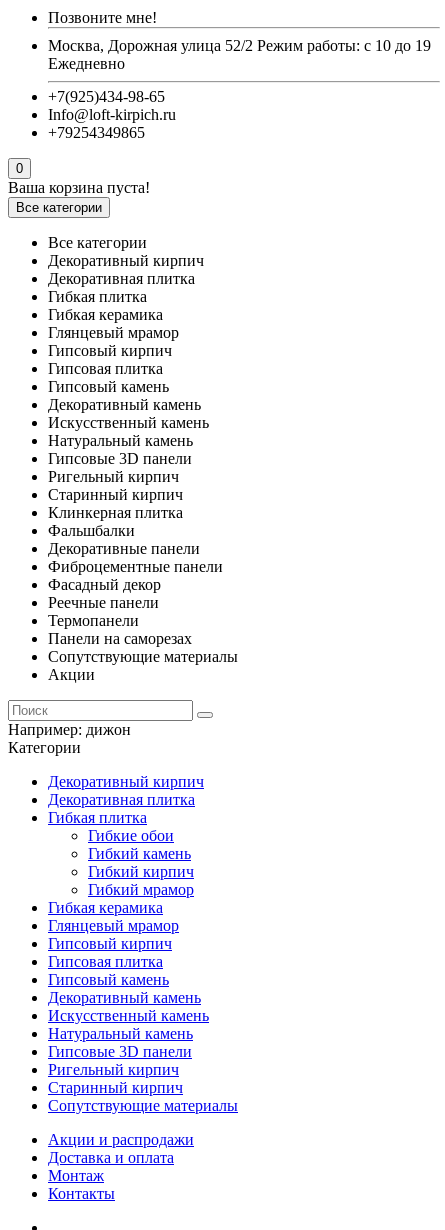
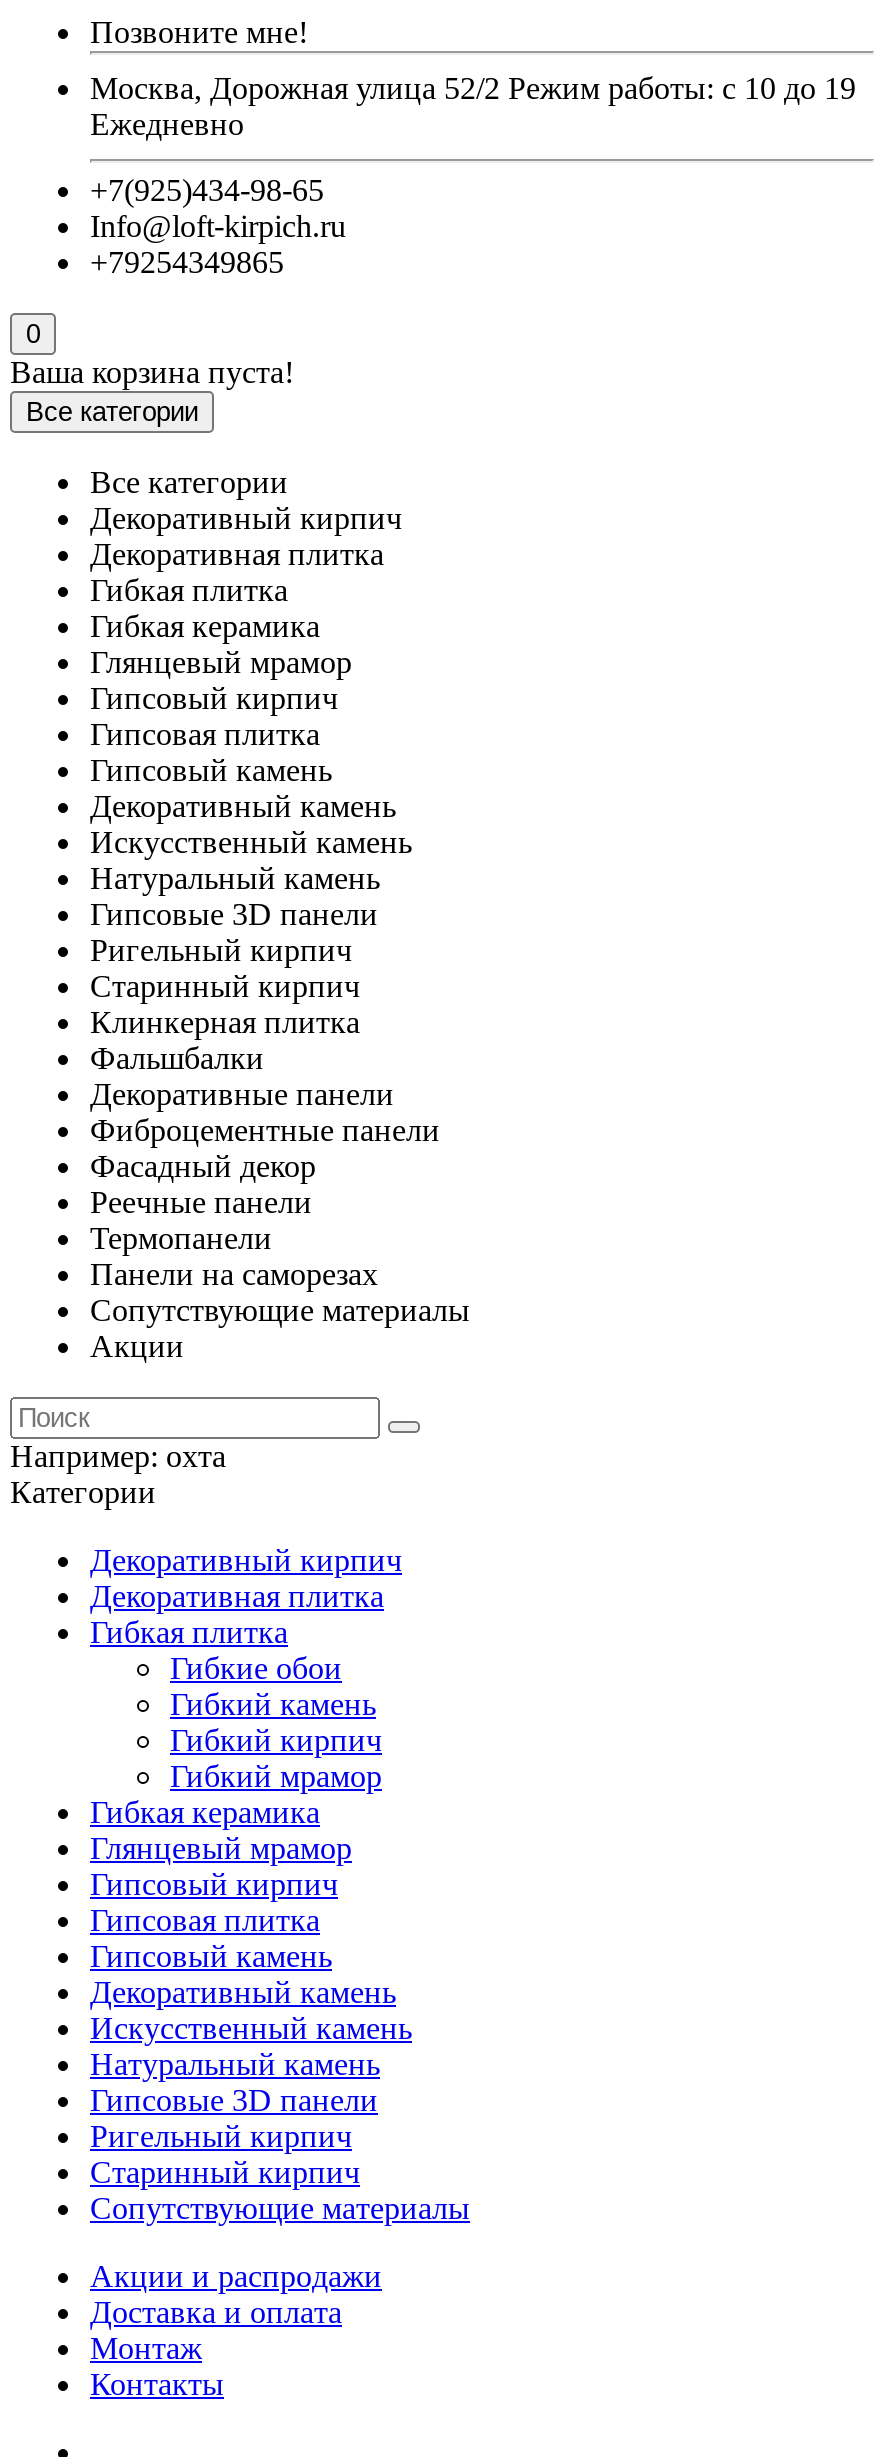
- Например:дижон
+ Например:охта
